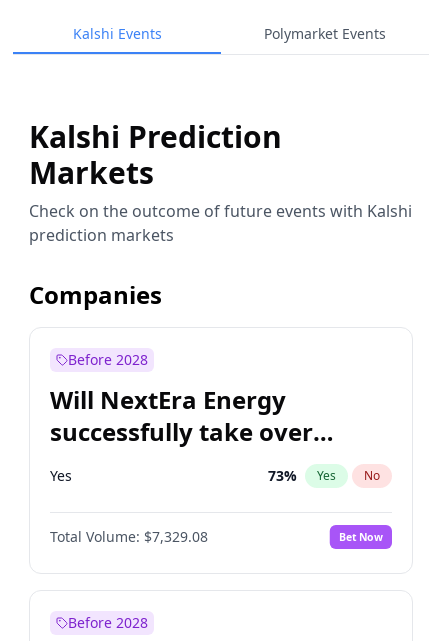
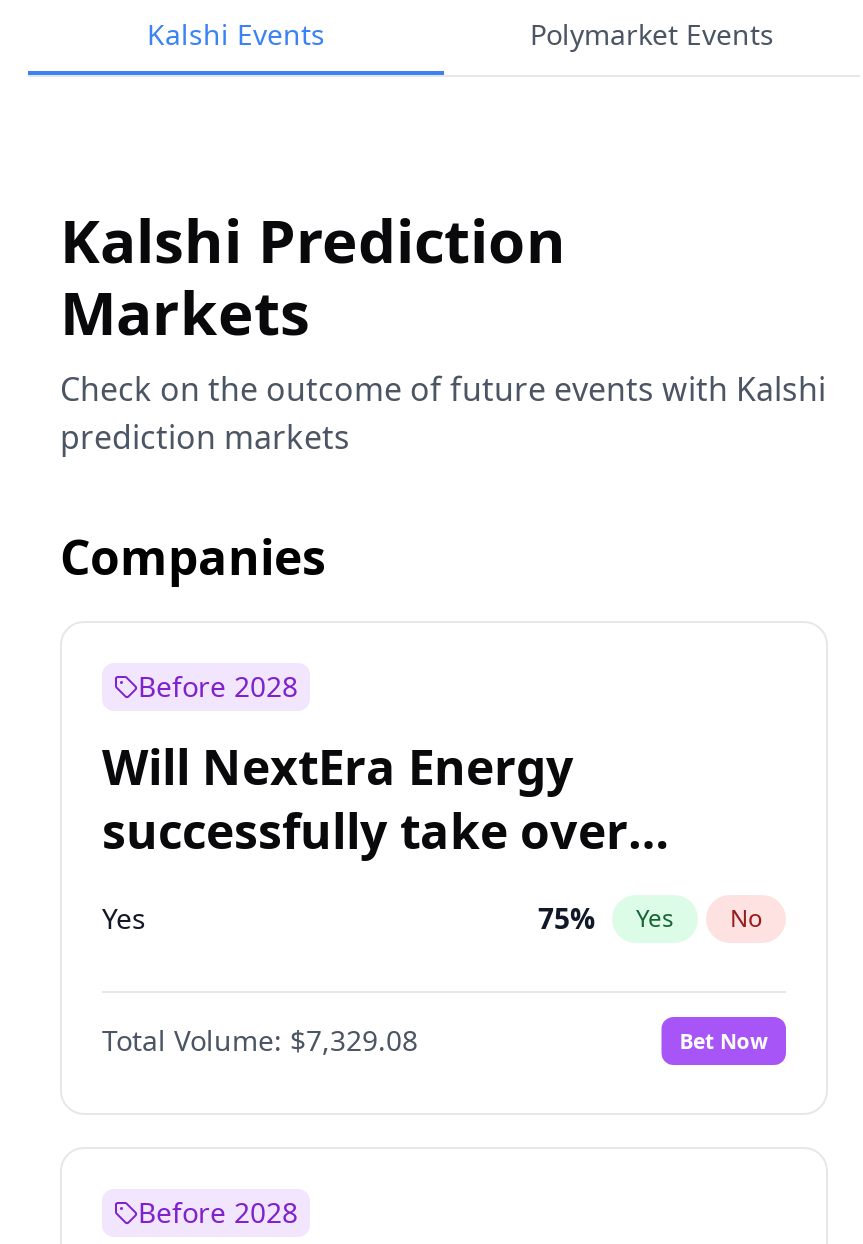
- 73%
+ 75%
